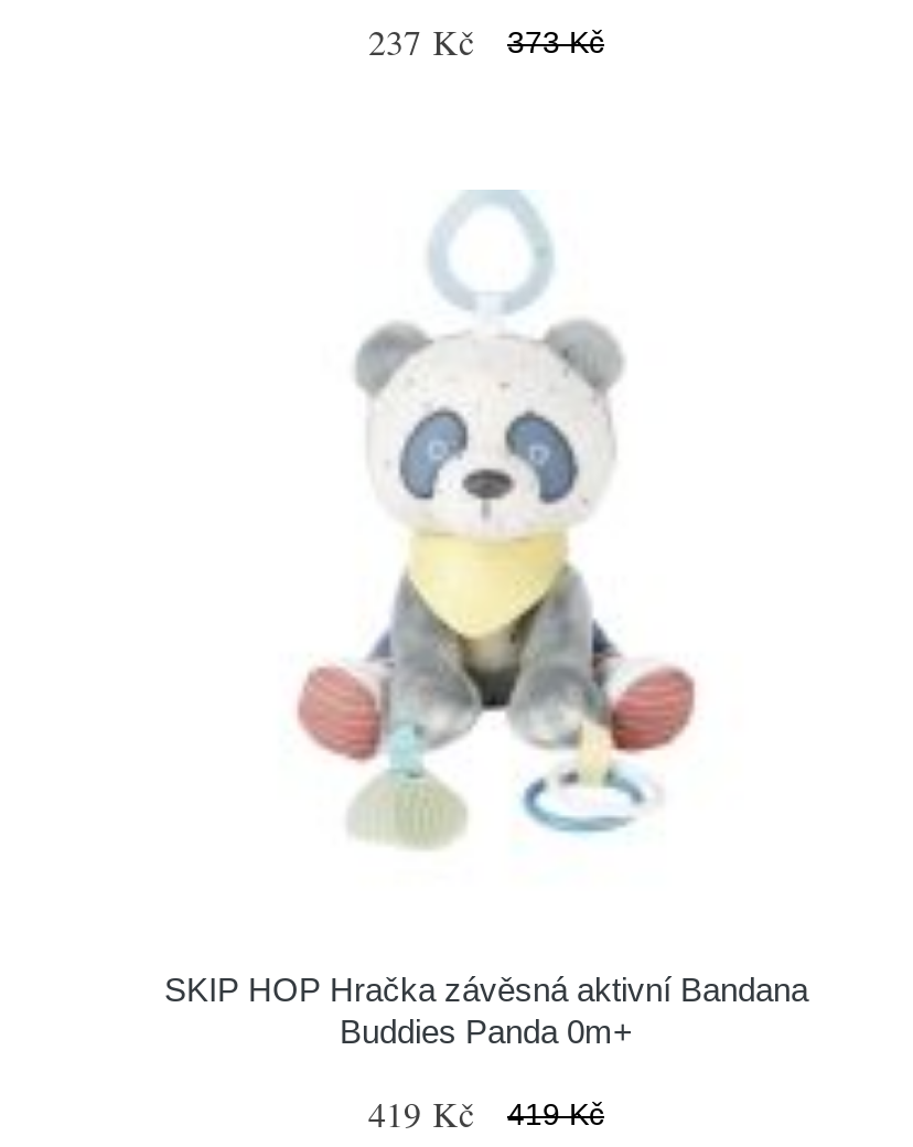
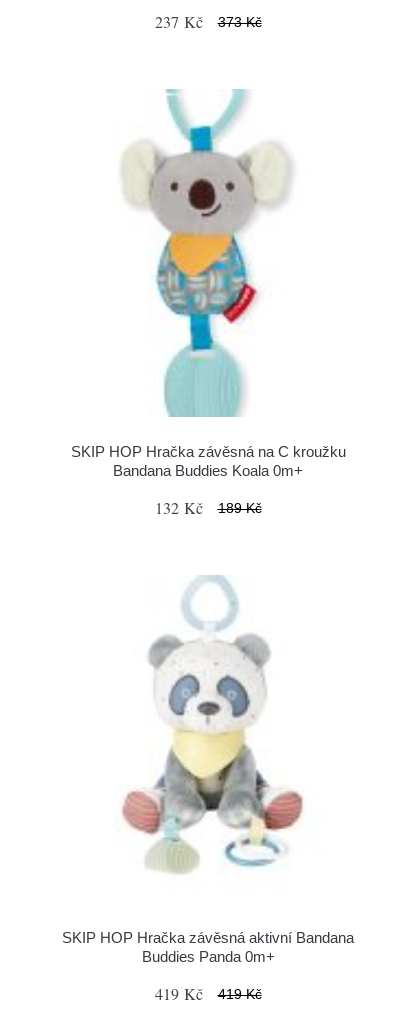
+ [image]
+ SKIP HOP Hračka závěsná na C kroužku
+ Bandana Buddies Koala 0m+
+ 132 Kč
+ 189 Kč
